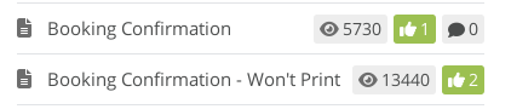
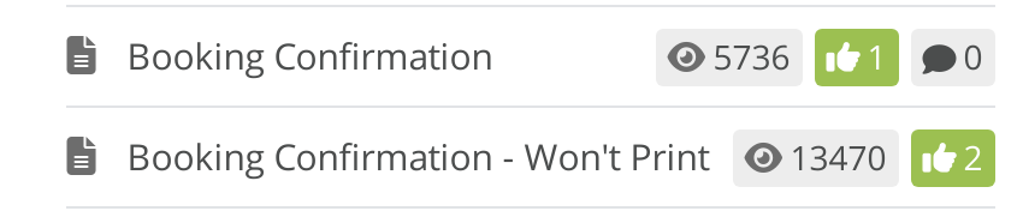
- 5730 1 0
+ 5736 1 0

- Booking Confirmation - Won't Print 13440 2
+ Booking Confirmation - Won't Print 13470 2
